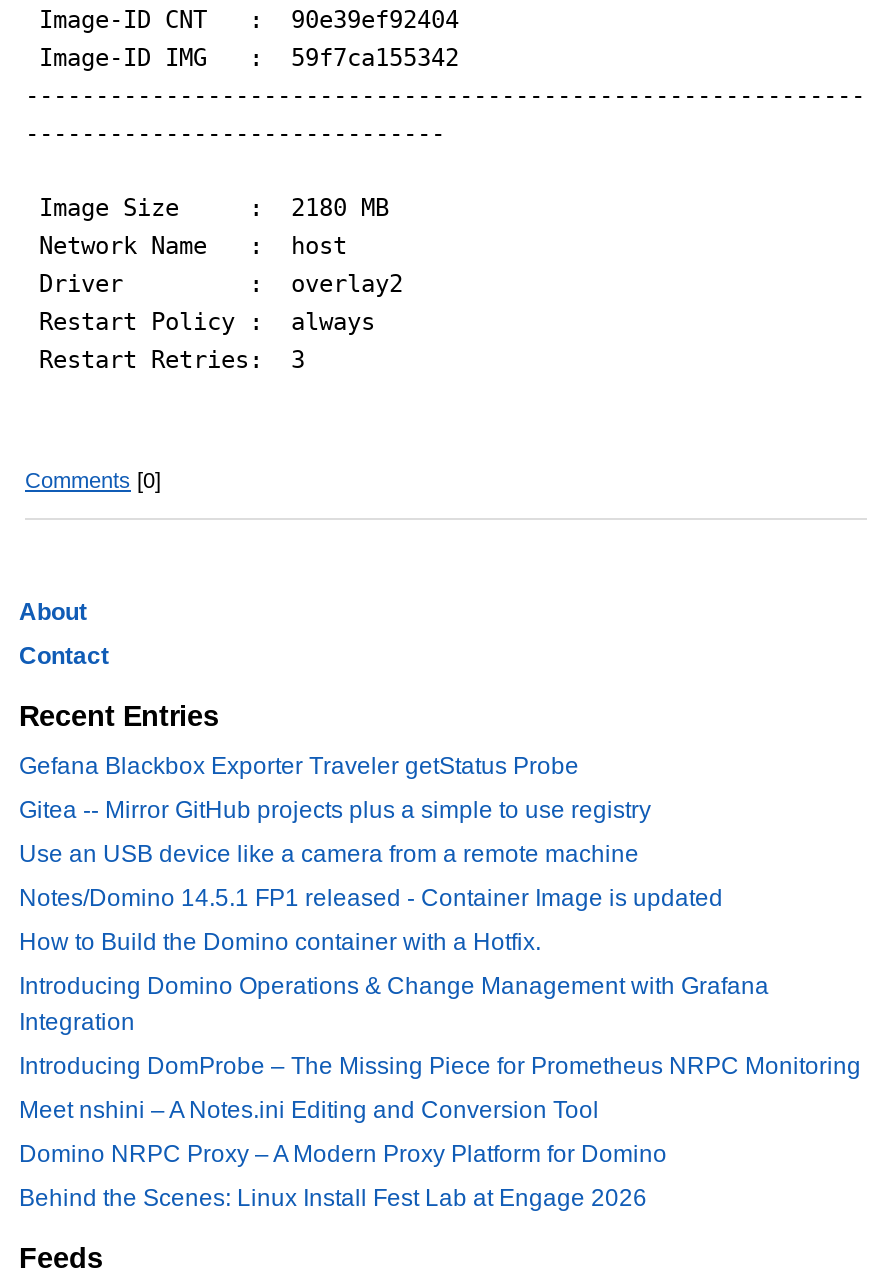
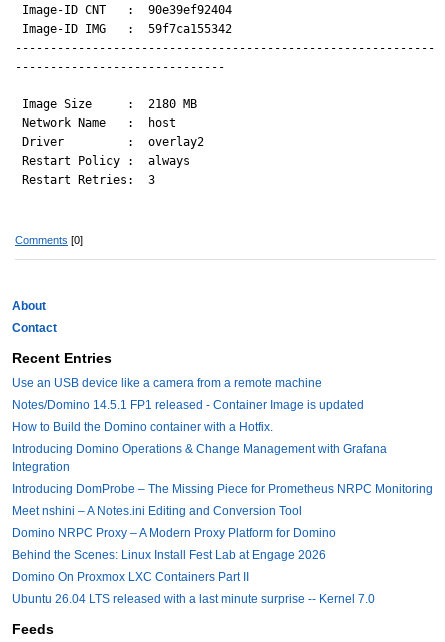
- Gefana Blackbox Exporter Traveler getStatus Probe
- Gitea -- Mirror GitHub projects plus a simple to use registry

moved up: Use an USB device like a camera from a remote machine | Notes/Domino 14.5.1 FP1 released - Container Image is updated | How to Build the Domino container with a Hotfix. | ... | Domino NRPC Proxy – A Modern Proxy Platform for Domino | Behind the Scenes: Linux Install Fest Lab at Engage 2026

+ Domino On Proxmox LXC Containers Part II
+ Ubuntu 26.04 LTS released with a last minute surprise -- Kernel 7.0
